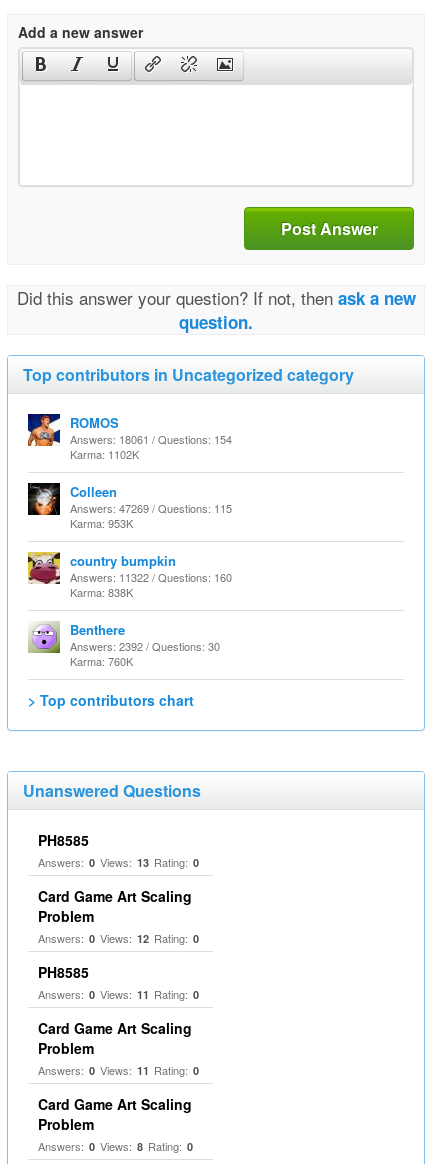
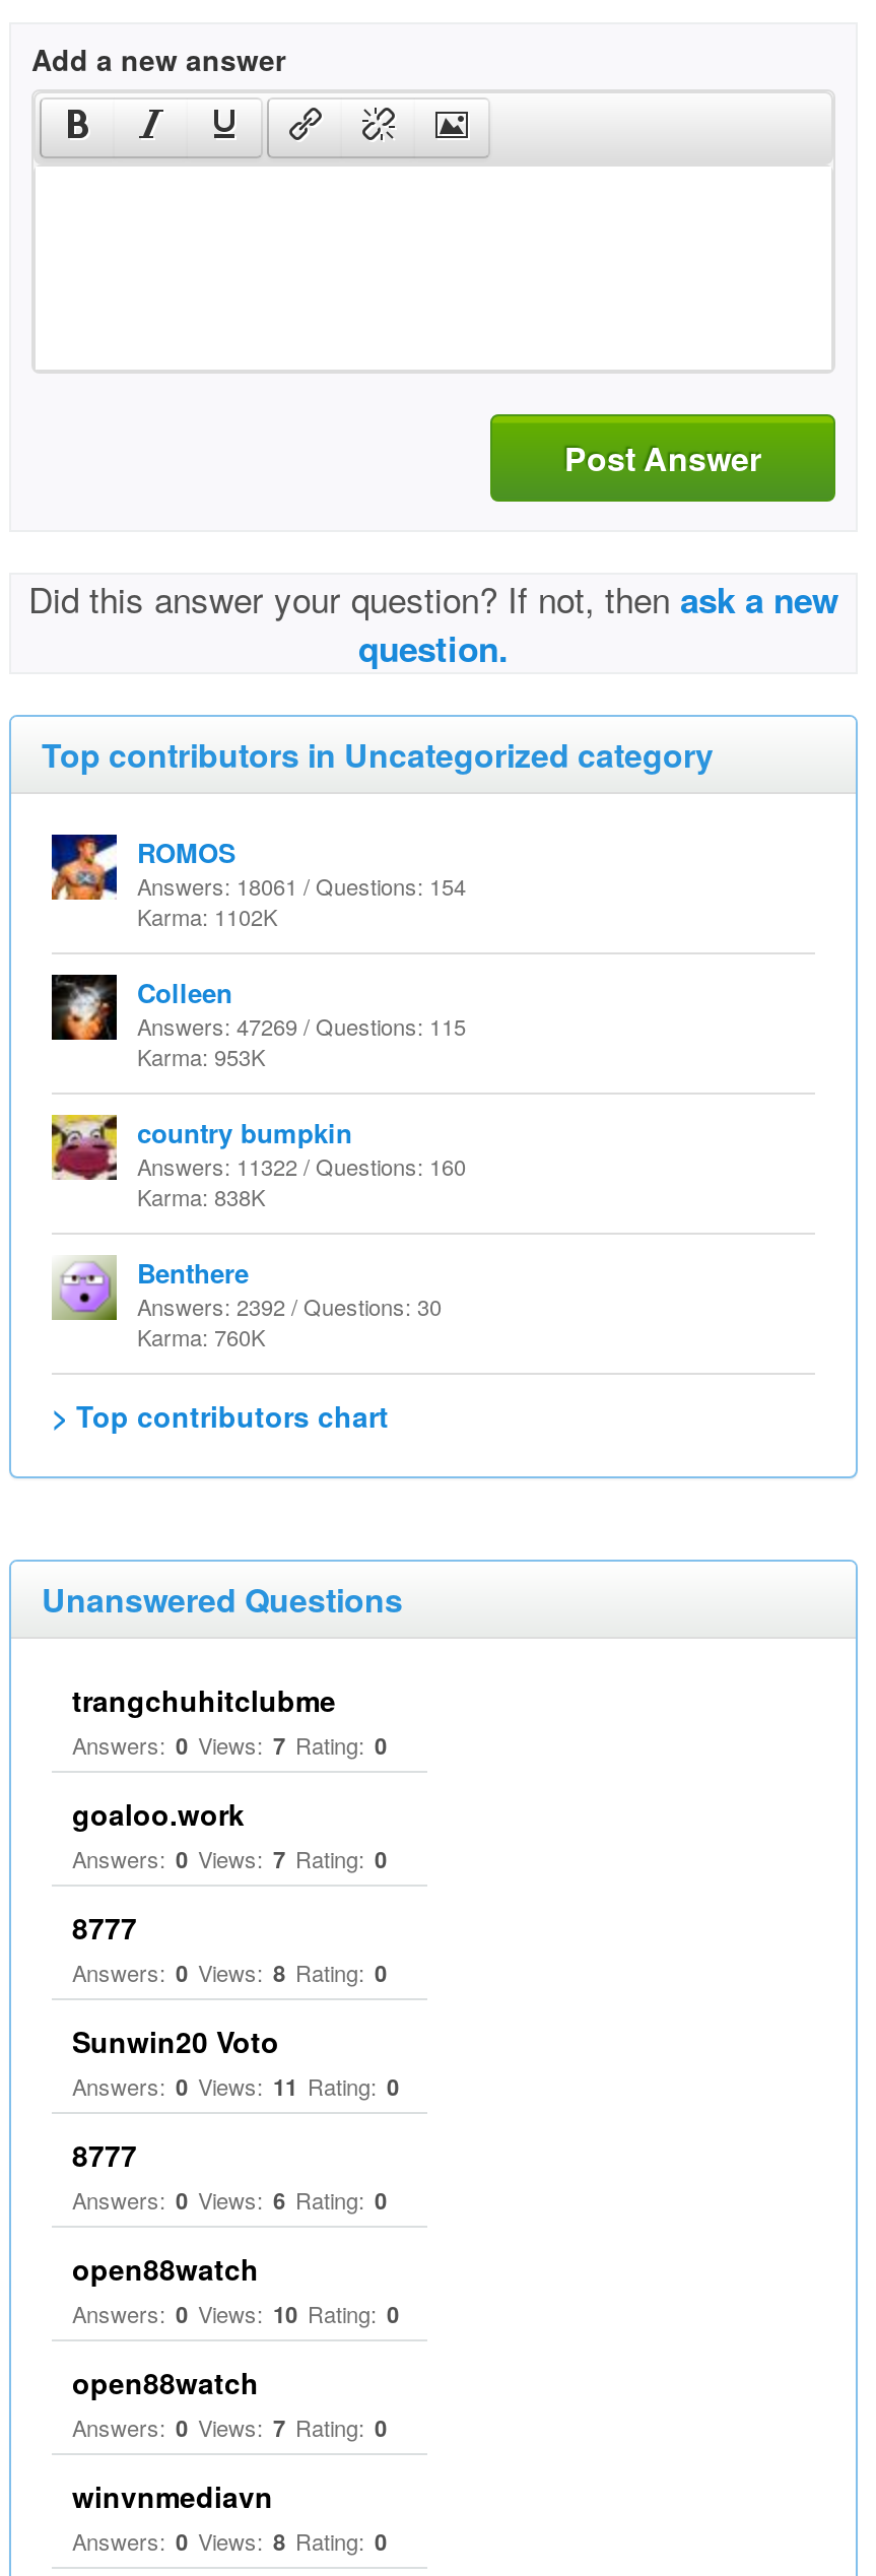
- PH8585
- Answers: 0 Views: 13 Rating: 0
- Card Game Art Scaling
- Problem
- Answers: 0 Views: 12 Rating: 0
- PH8585
+ trangchuhitclubme
+ Answers: 0 Views: 7 Rating: 0
+ goaloo.work
+ Answers: 0 Views: 7 Rating: 0
+ 8777
+ Answers: 0 Views: 8 Rating: 0
+ Sunwin20 Voto

- Card Game Art Scaling
- Problem
- Answers: 0 Views: 11 Rating: 0
- Card Game Art Scaling
- Problem
+ 8777
+ Answers: 0 Views: 6 Rating: 0
+ open88watch
+ Answers: 0 Views: 10 Rating: 0
+ open88watch
+ Answers: 0 Views: 7 Rating: 0
+ winvnmediavn
